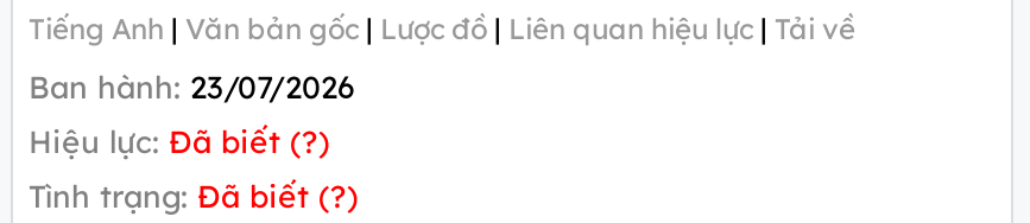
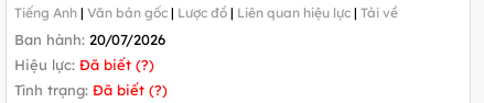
- Ban hành: 23/07/2026
+ Ban hành: 20/07/2026
